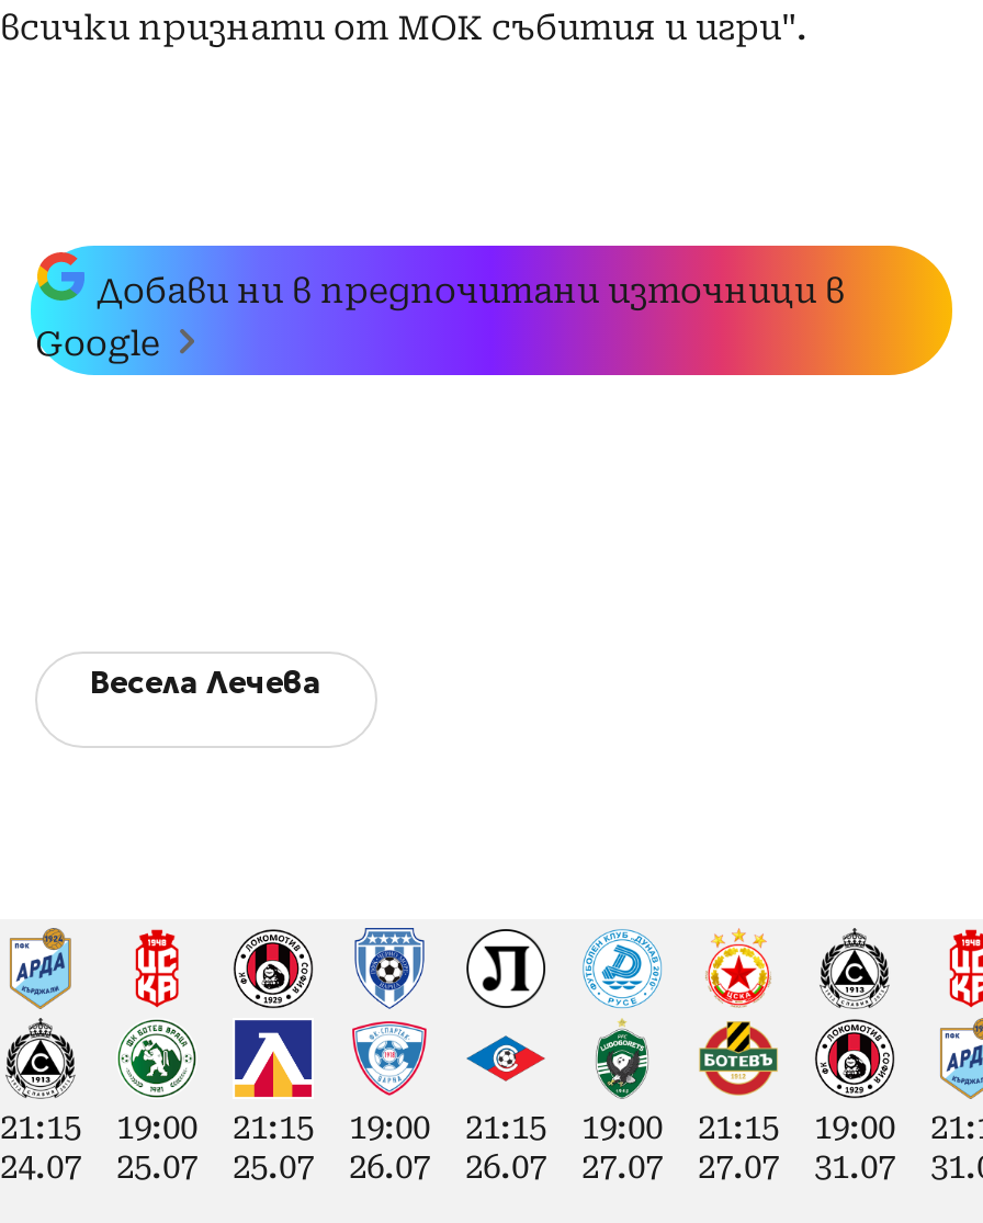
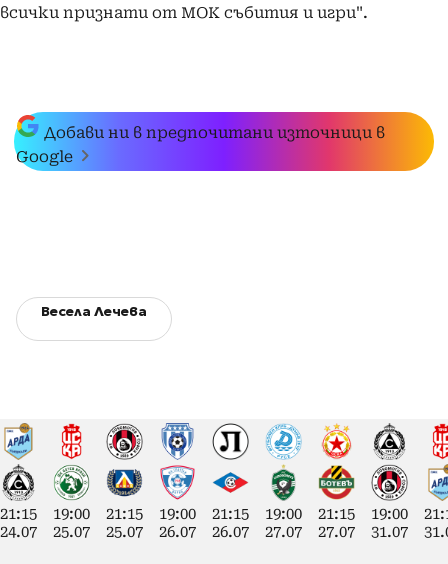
- [image]
+ [image]
